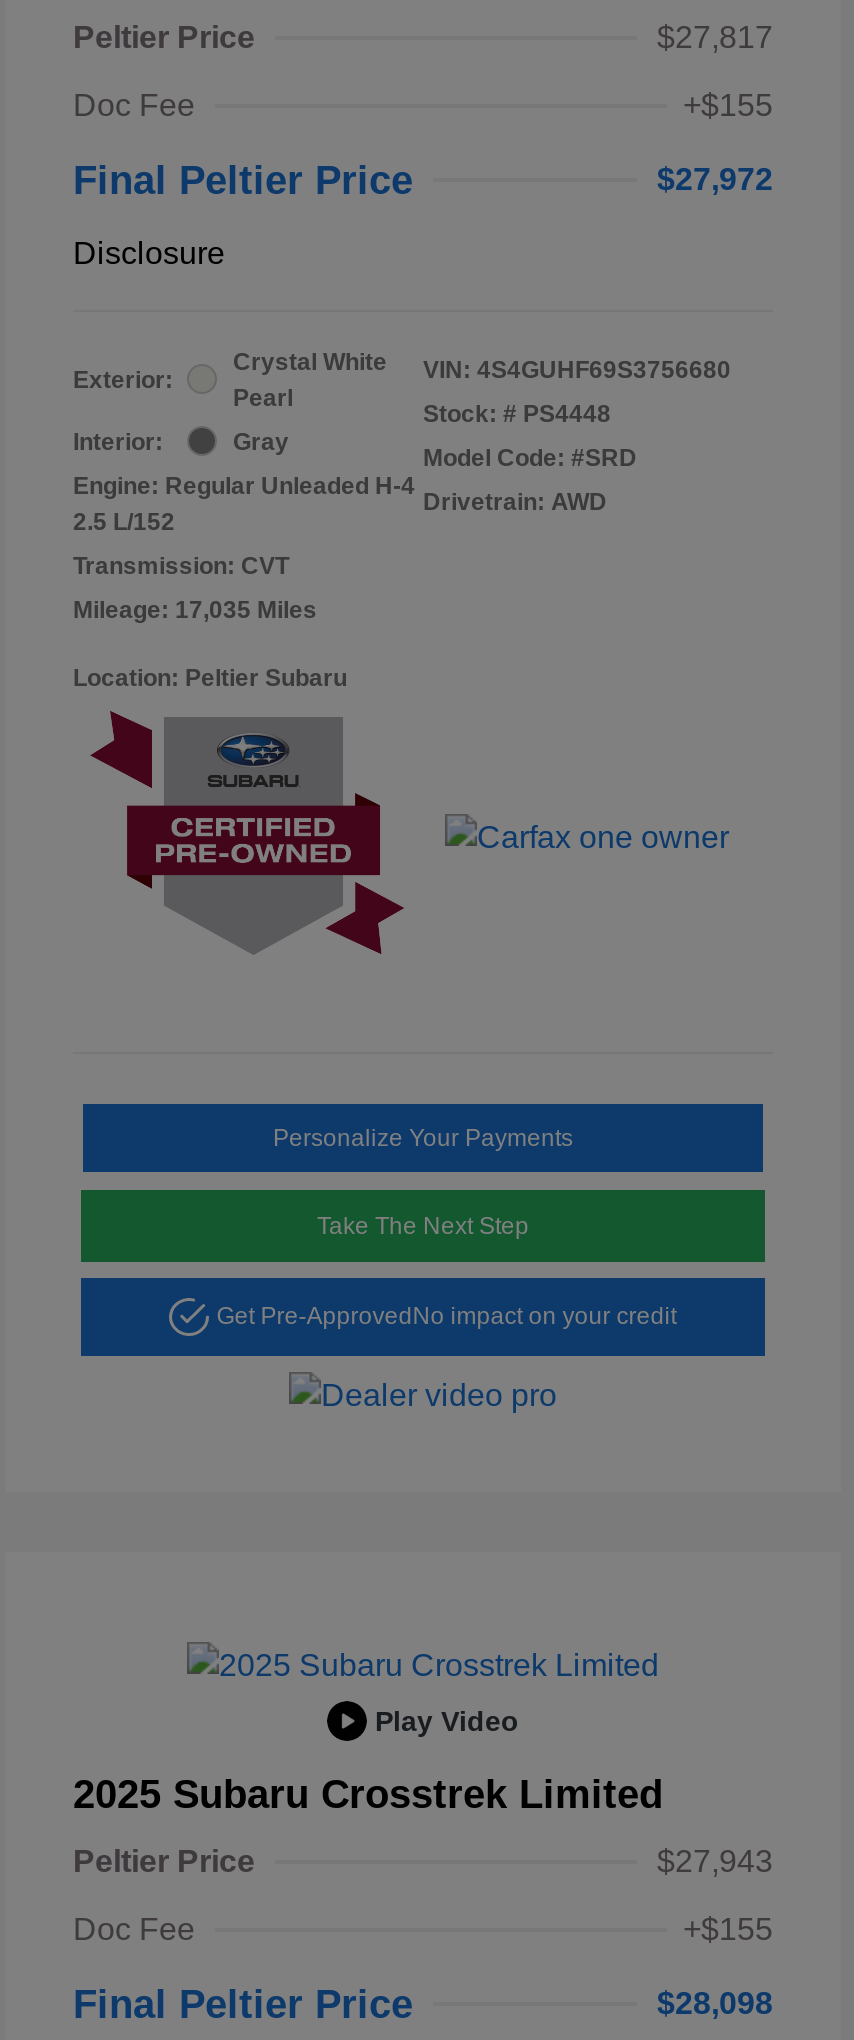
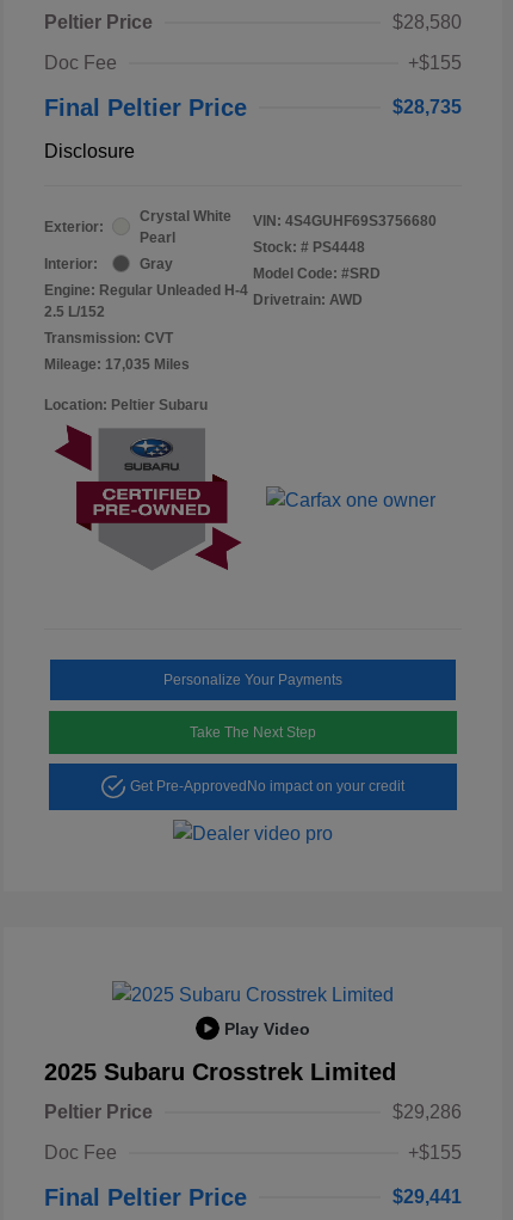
- $27,817
+ $28,580

- $27,972
+ $28,735

- $27,943
+ $29,286

- $28,098
+ $29,441
